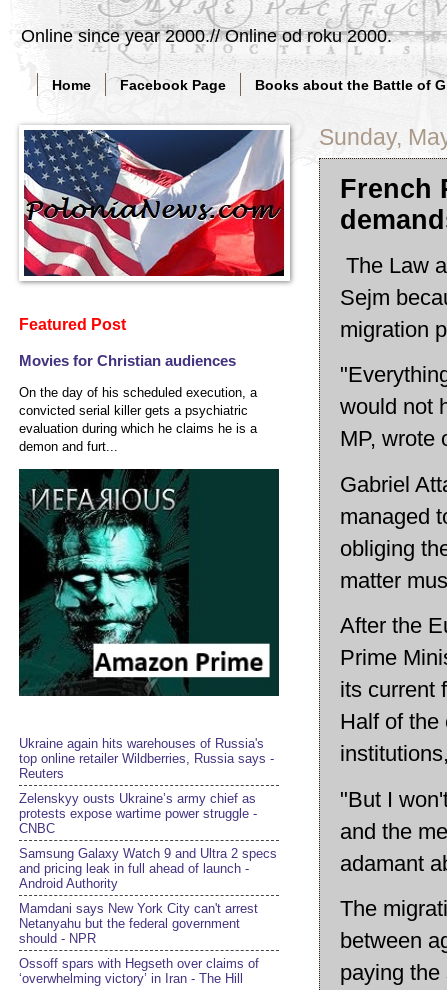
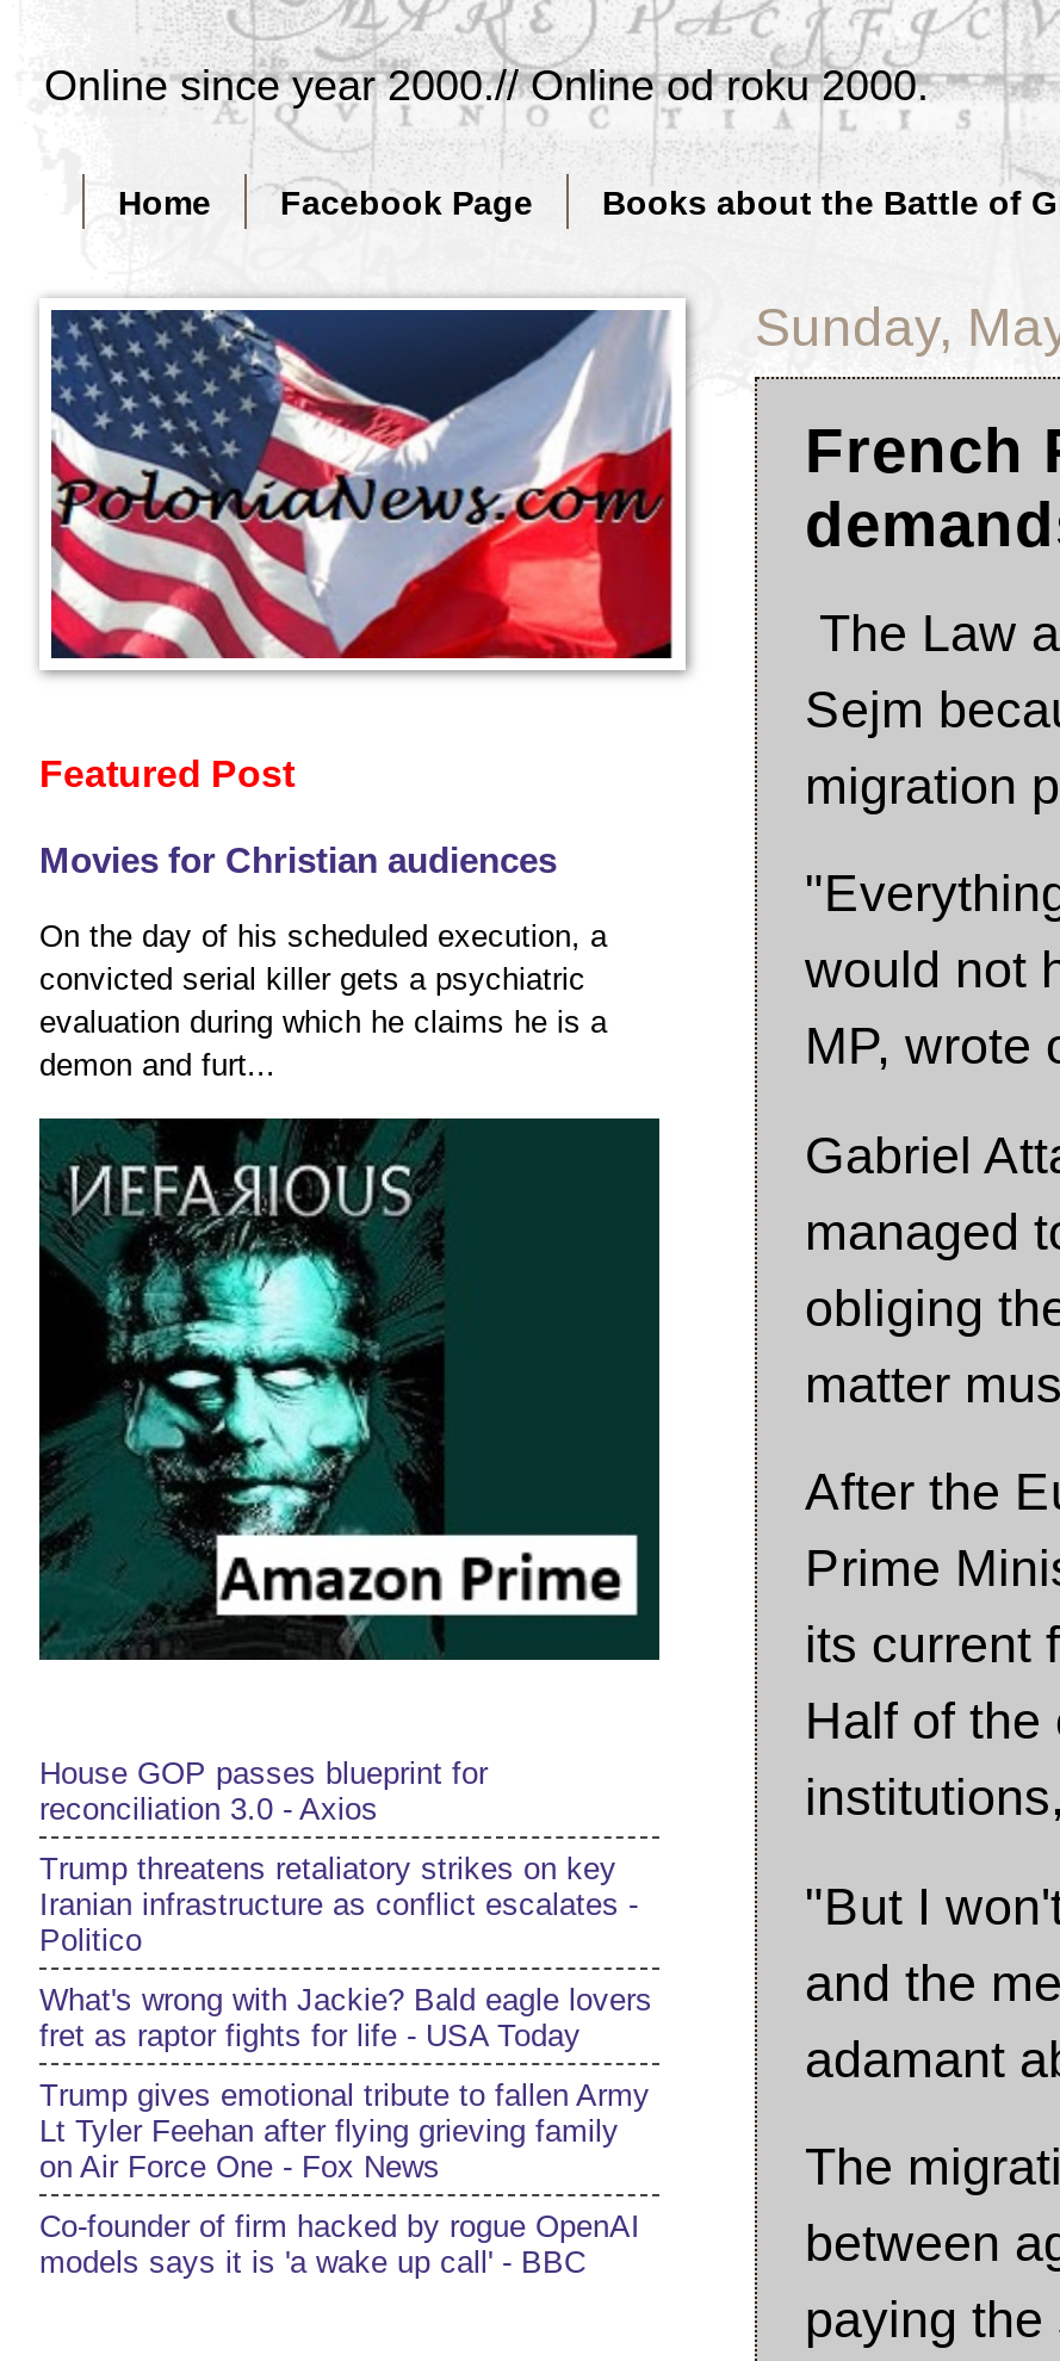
- Ukraine again hits warehouses of Russia's
- top online retailer Wildberries, Russia says -
- Reuters
+ House GOP passes blueprint for
+ reconciliation 3.0 - Axios

- Zelenskyy ousts Ukraine’s army chief as
- protests expose wartime power struggle -
- CNBC
+ Trump threatens retaliatory strikes on key
+ Iranian infrastructure as conflict escalates -
+ Politico

- Samsung Galaxy Watch 9 and Ultra 2 specs
- and pricing leak in full ahead of launch -
- Android Authority
+ What's wrong with Jackie? Bald eagle lovers
+ fret as raptor fights for life - USA Today

- Mamdani says New York City can't arrest
- Netanyahu but the federal government
- should - NPR
+ Trump gives emotional tribute to fallen Army
+ Lt Tyler Feehan after flying grieving family
+ on Air Force One - Fox News

- Ossoff spars with Hegseth over claims of
- ‘overwhelming victory’ in Iran - The Hill
+ Co-founder of firm hacked by rogue OpenAI
+ models says it is 'a wake up call' - BBC
